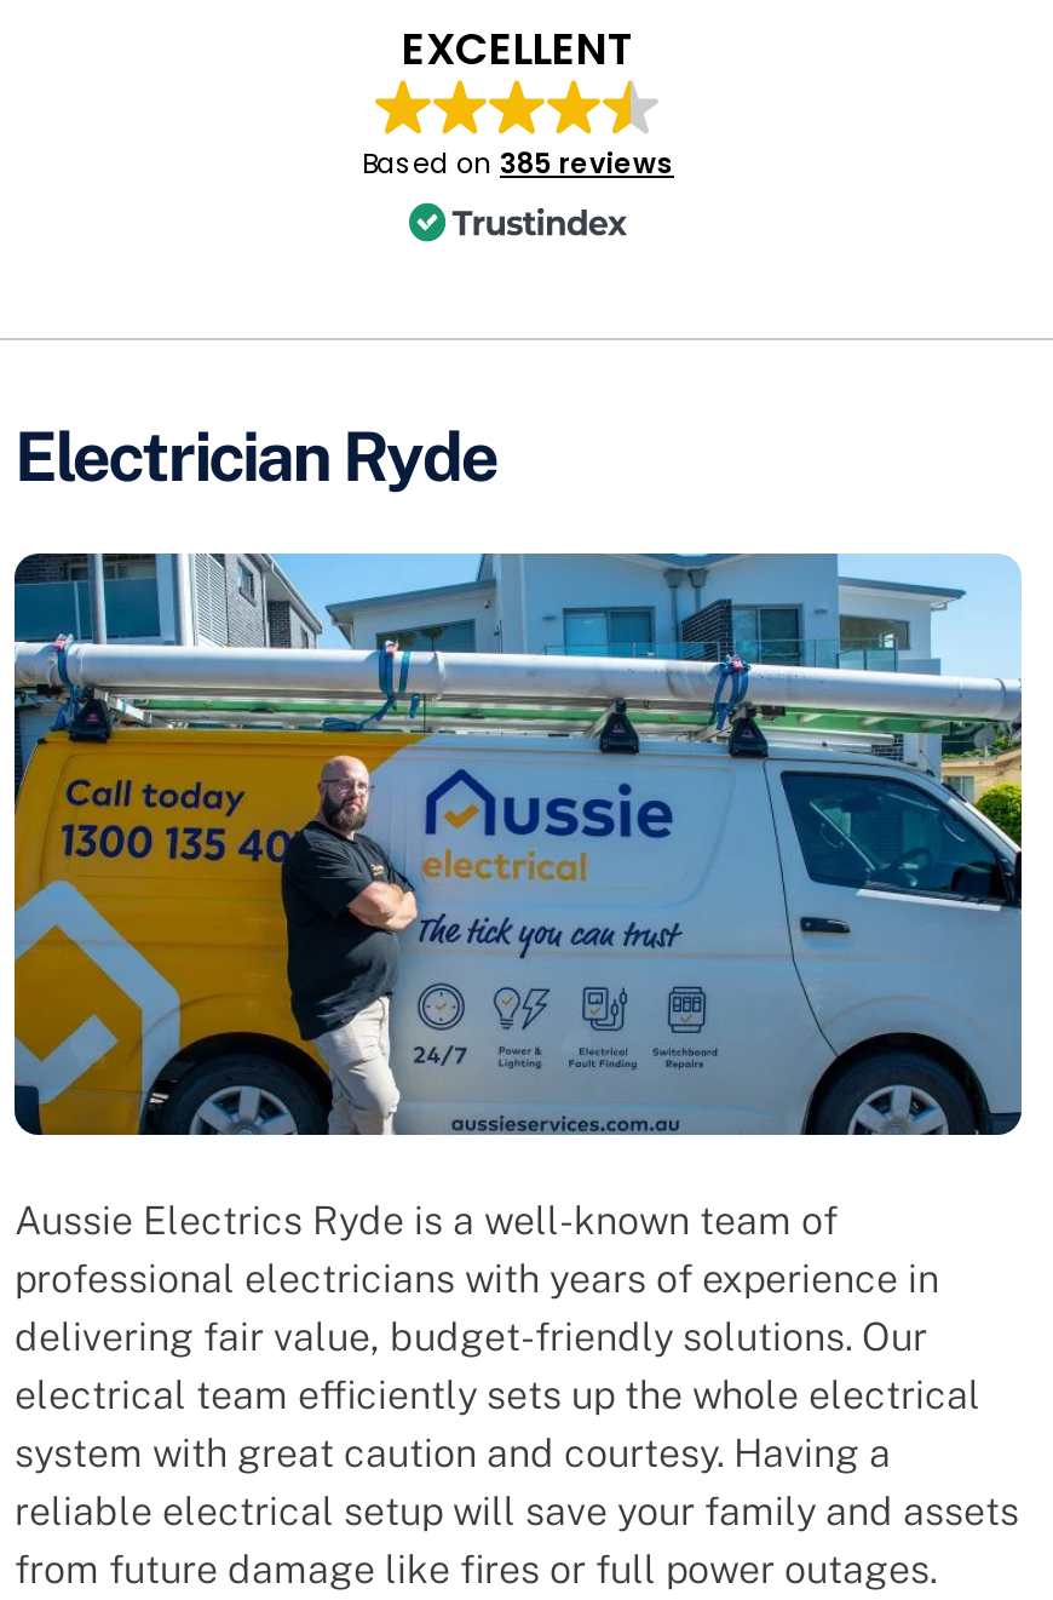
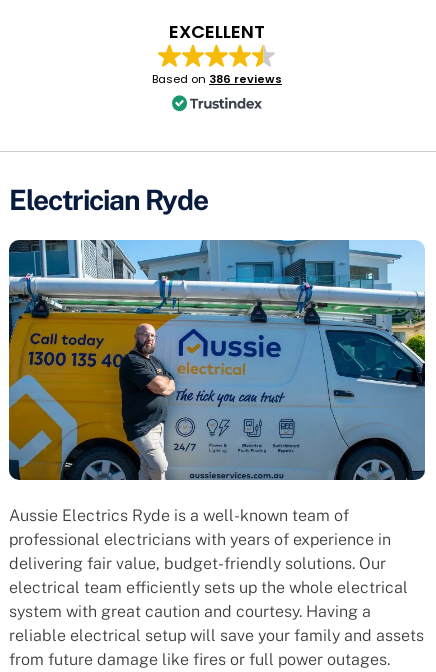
- Based on 385 reviews
+ Based on 386 reviews
